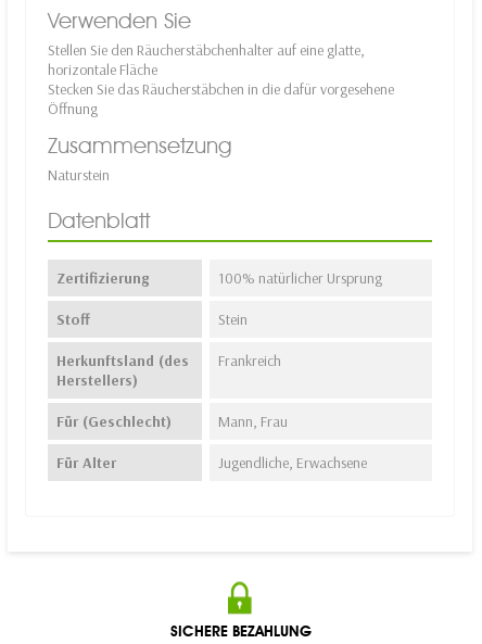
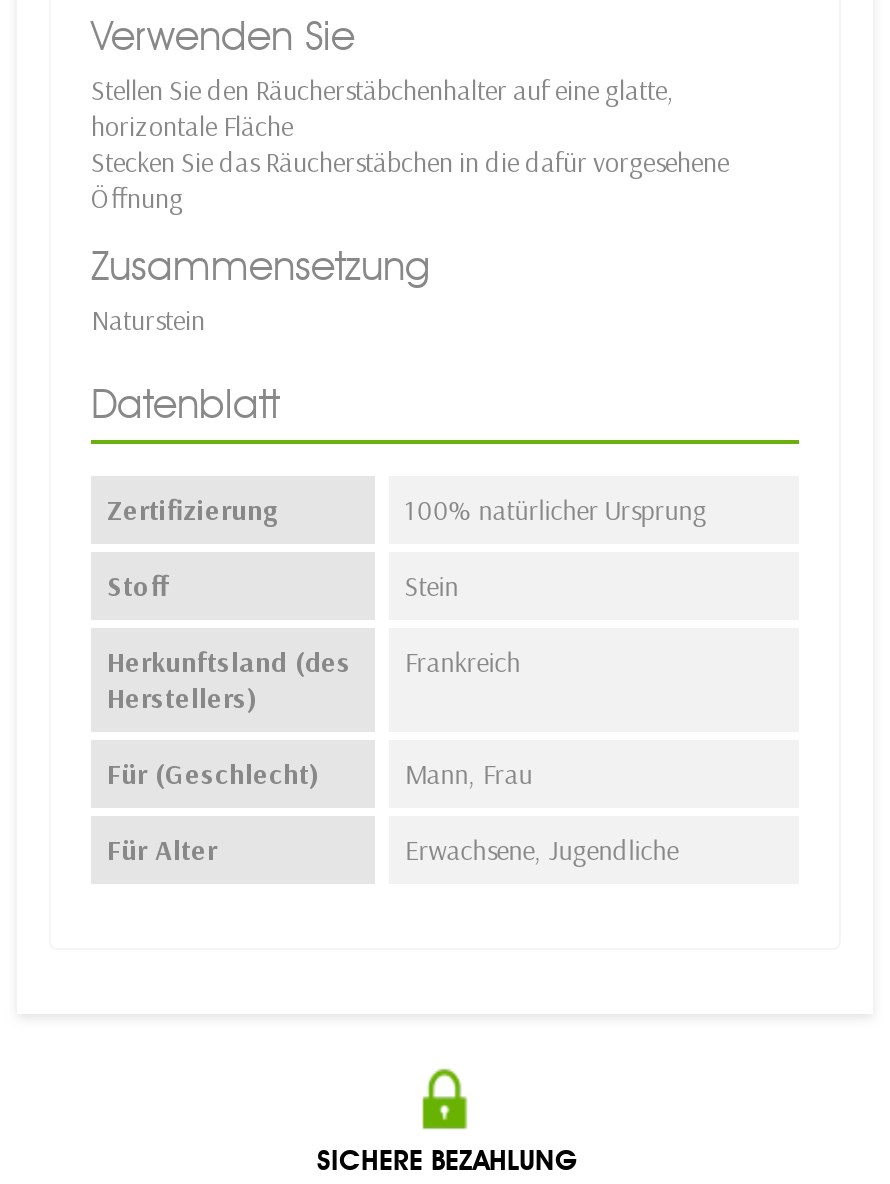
- Jugendliche, Erwachsene
+ Erwachsene, Jugendliche
